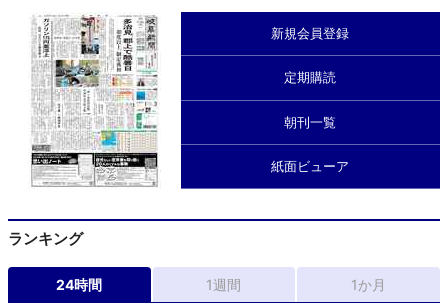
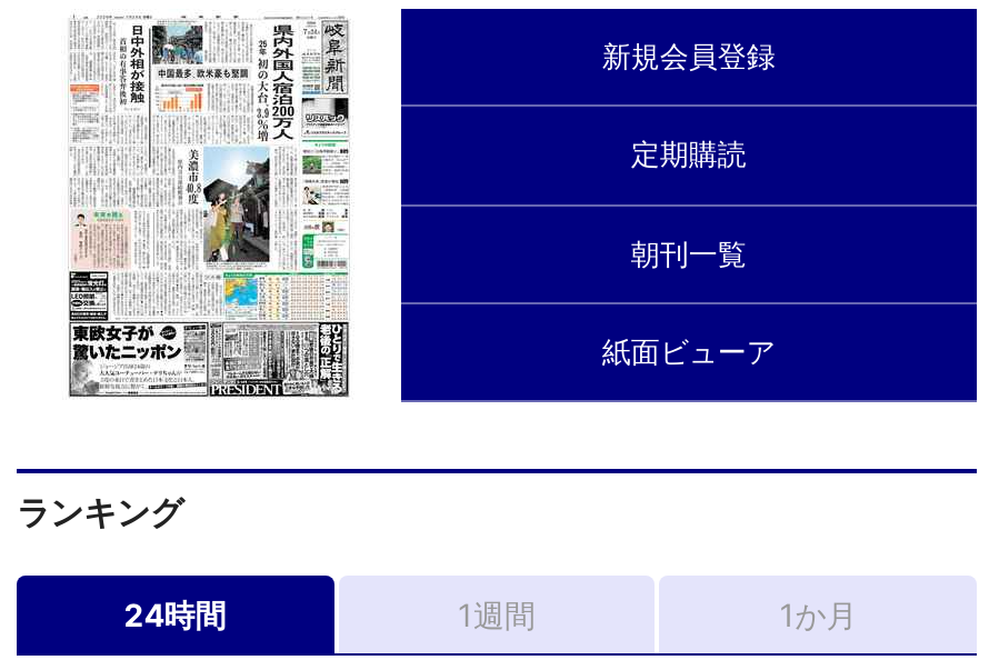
- [image]
+ [image]
